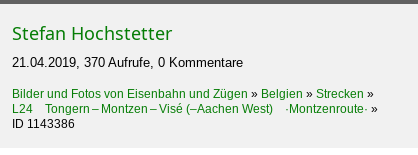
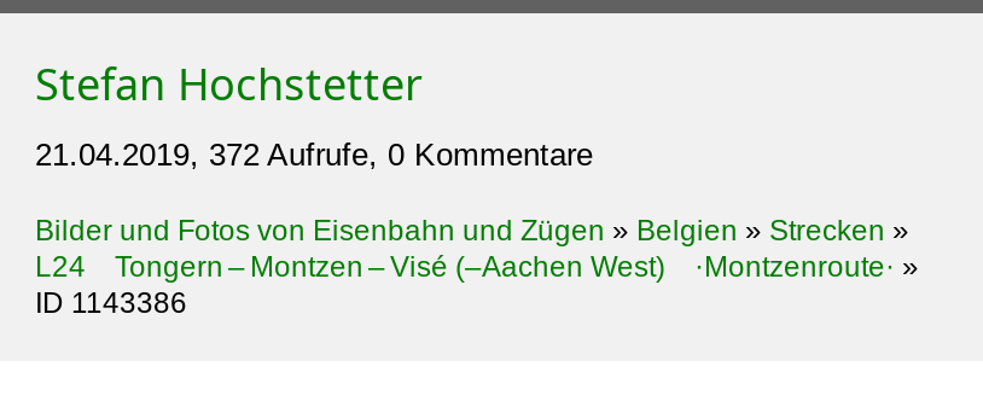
- 21.04.2019, 370 Aufrufe, 0 Kommentare
+ 21.04.2019, 372 Aufrufe, 0 Kommentare
